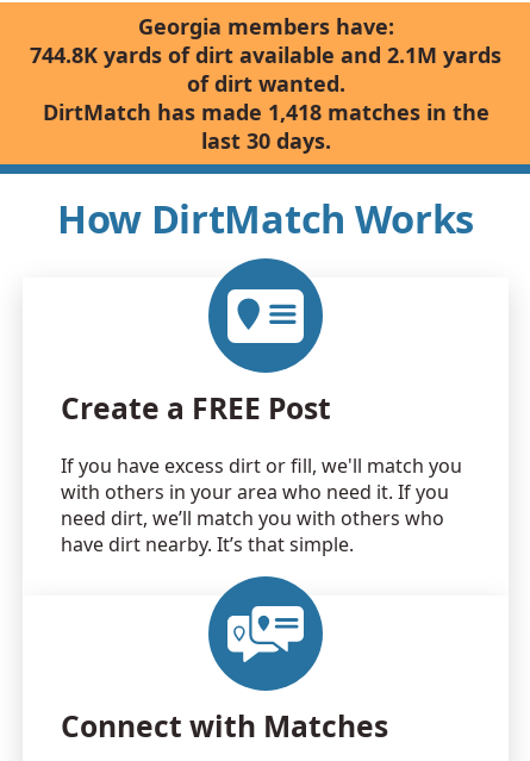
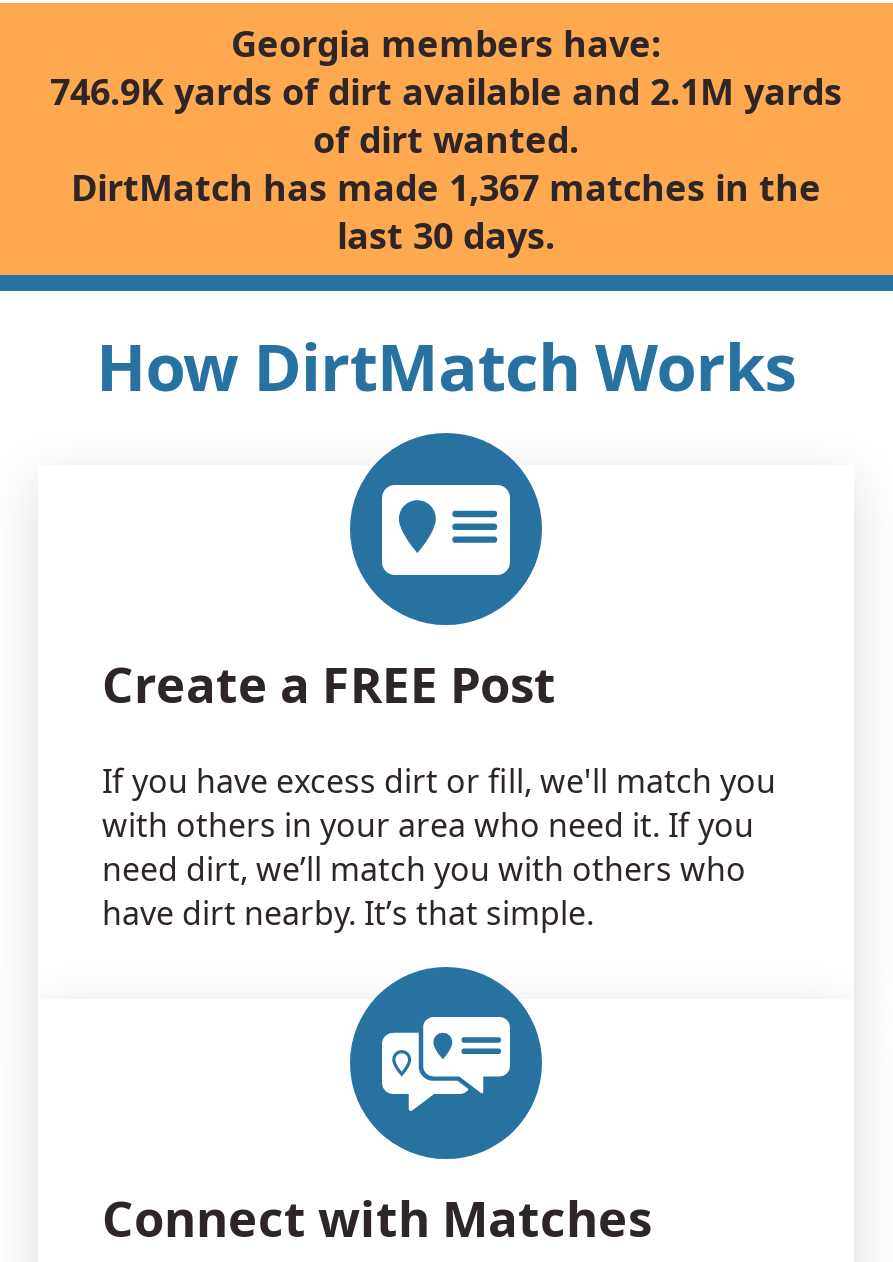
- 744.8K yards of dirt available and 2.1M yards
+ 746.9K yards of dirt available and 2.1M yards

- DirtMatch has made 1,418 matches in the
+ DirtMatch has made 1,367 matches in the
